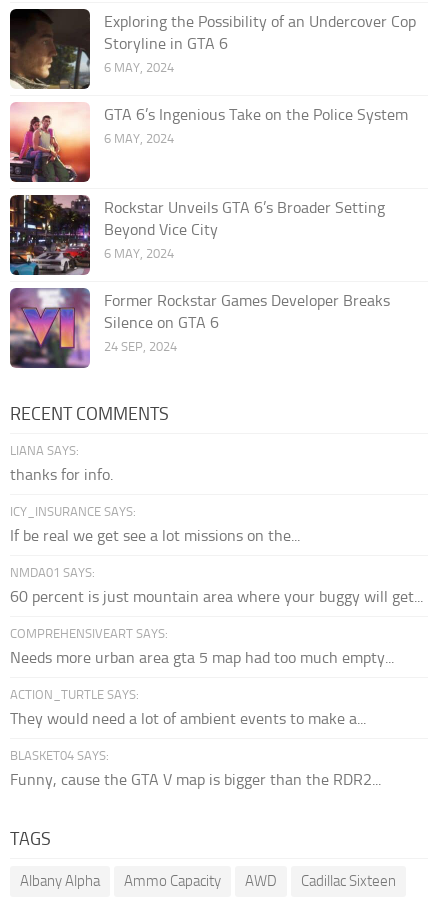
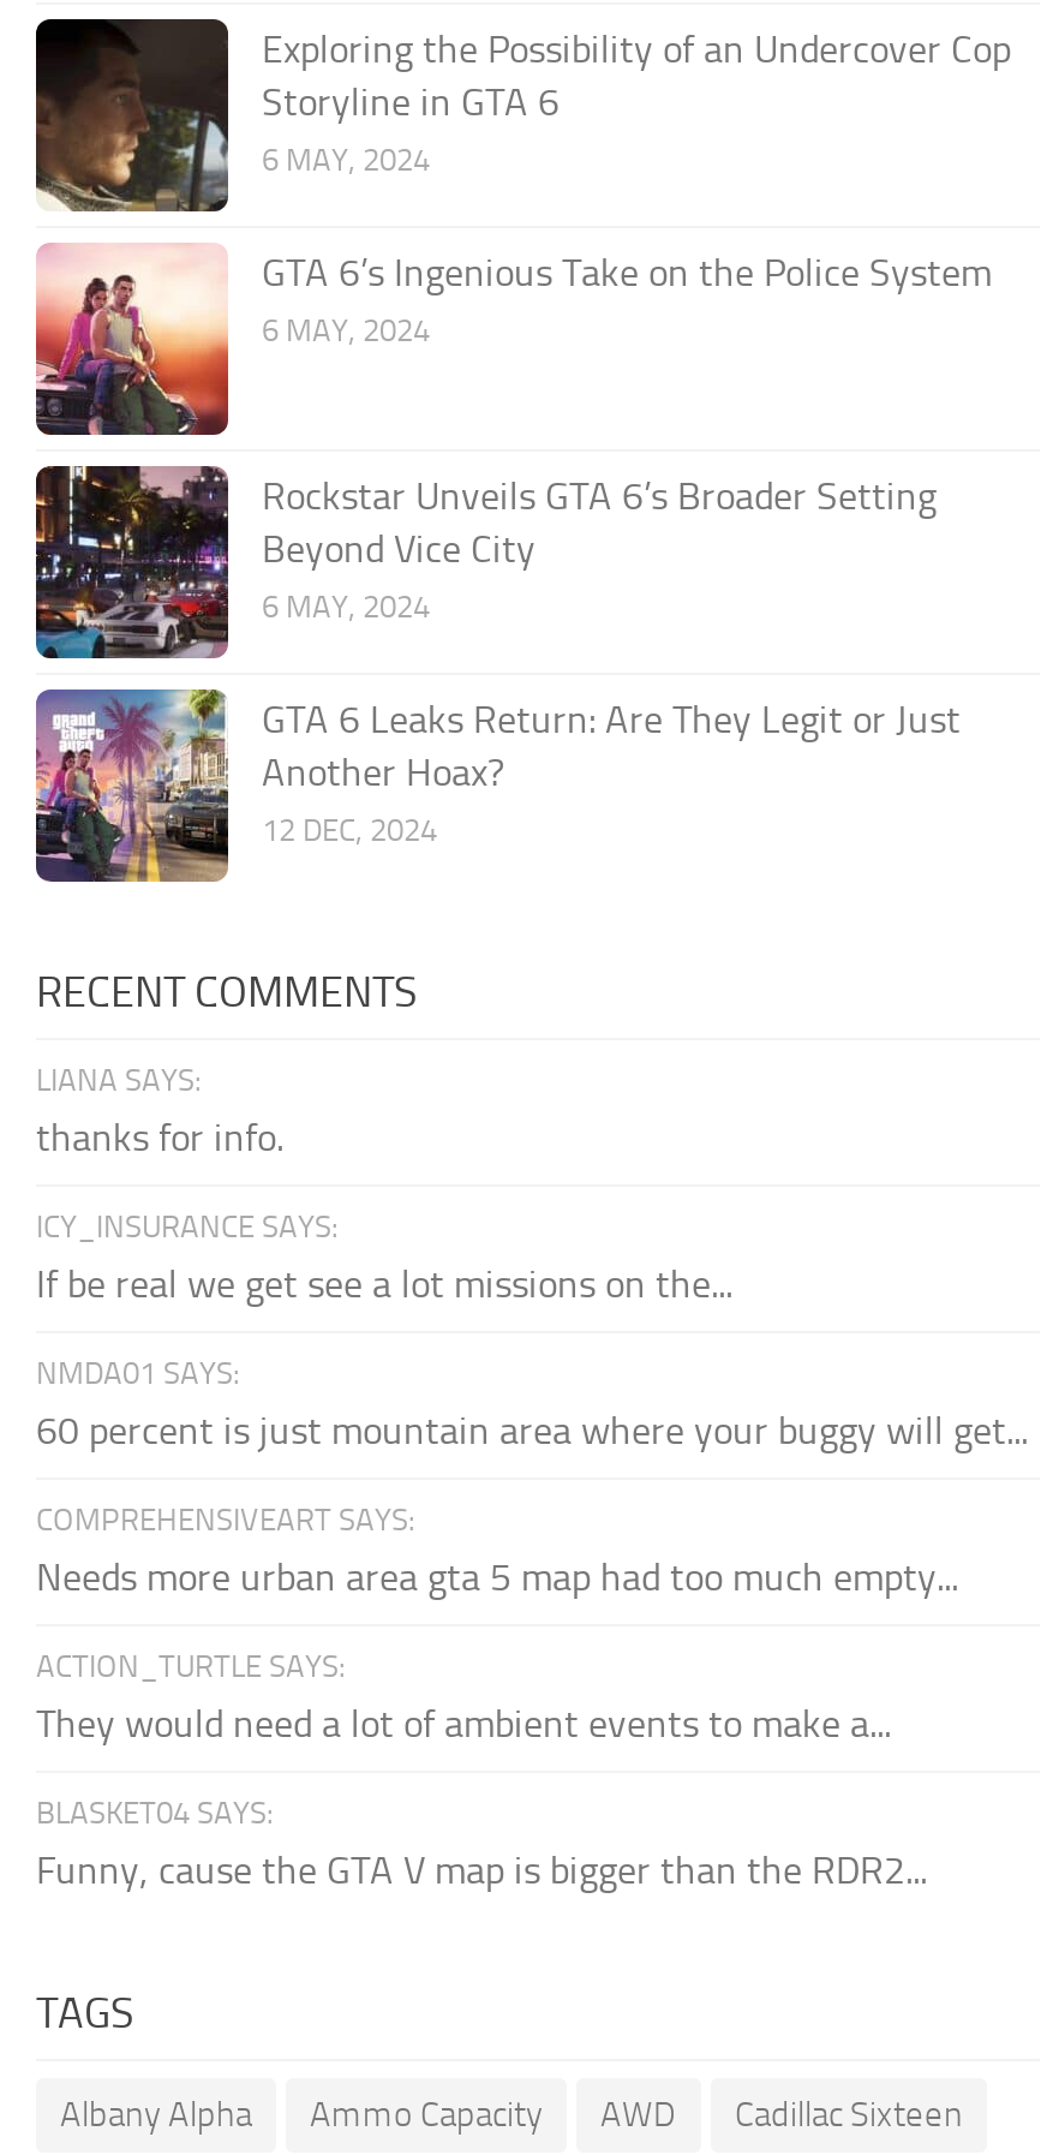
- [image]
- Former Rockstar Games Developer Breaks
- Silence on GTA 6
- 24 SEP, 2024
+ [image]
+ GTA 6 Leaks Return: Are They Legit or Just
+ Another Hoax?
+ 12 DEC, 2024
